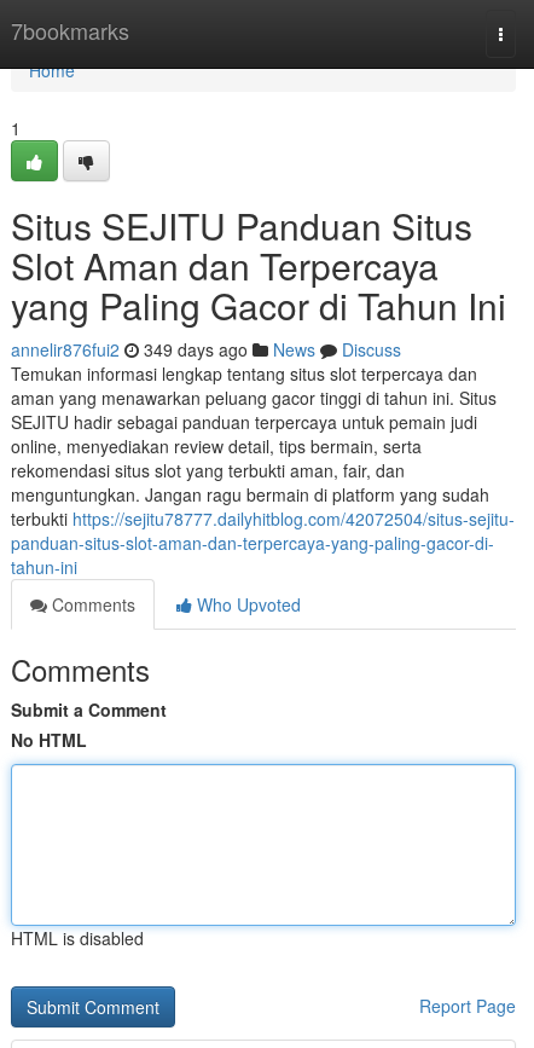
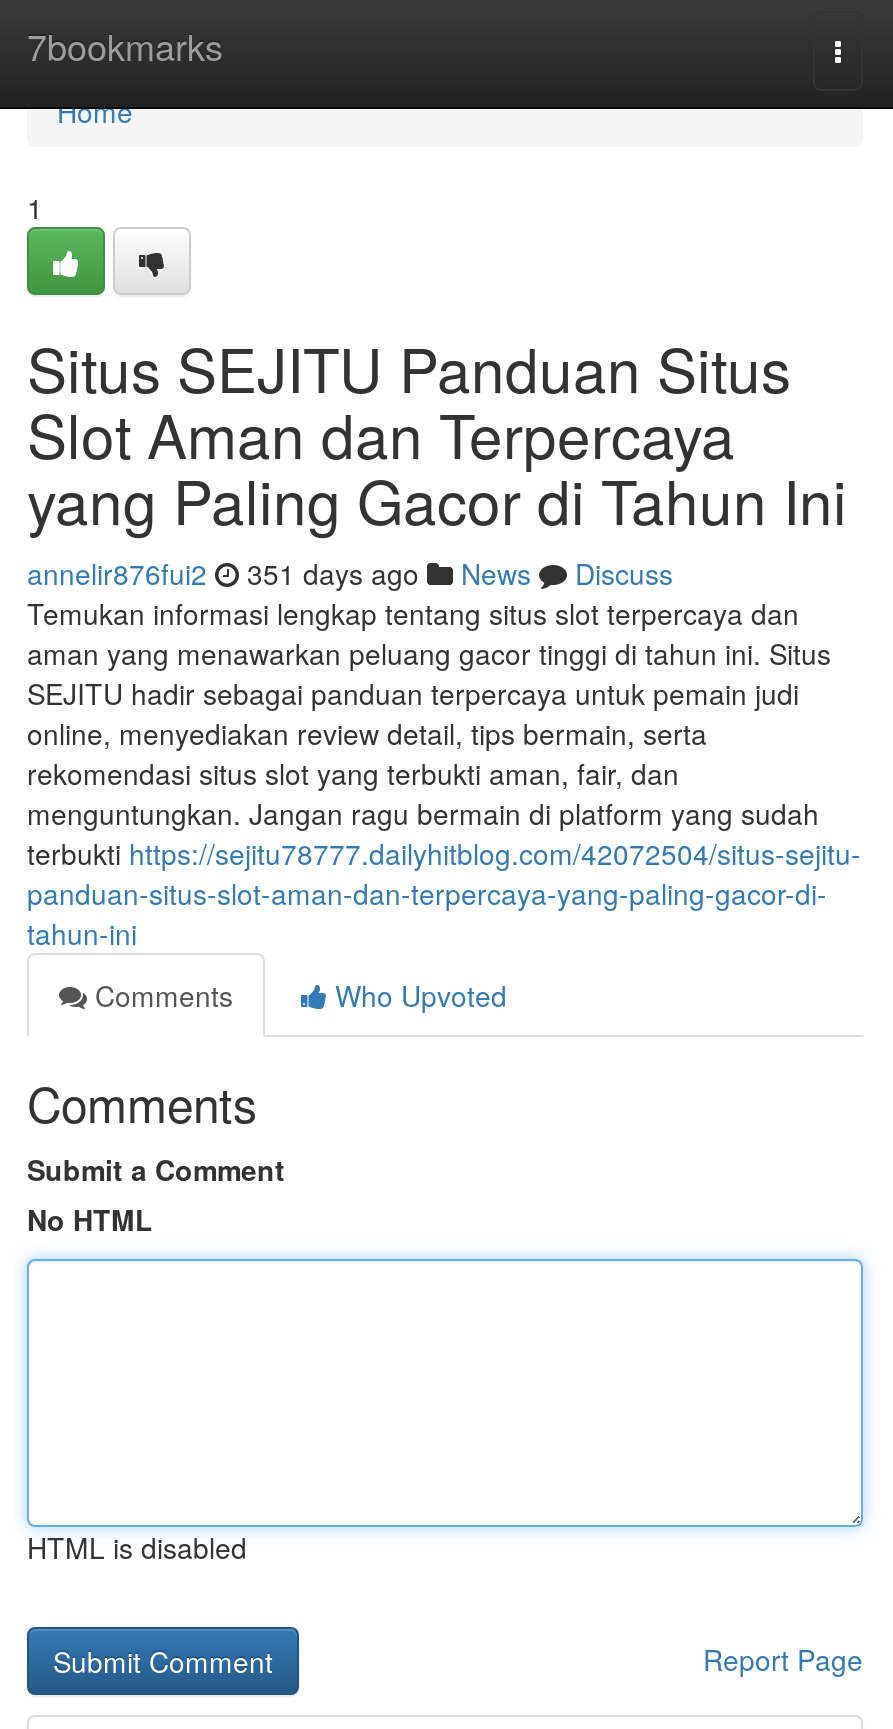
- annelir876fui2 349 days ago News Discuss
+ annelir876fui2 351 days ago News Discuss
